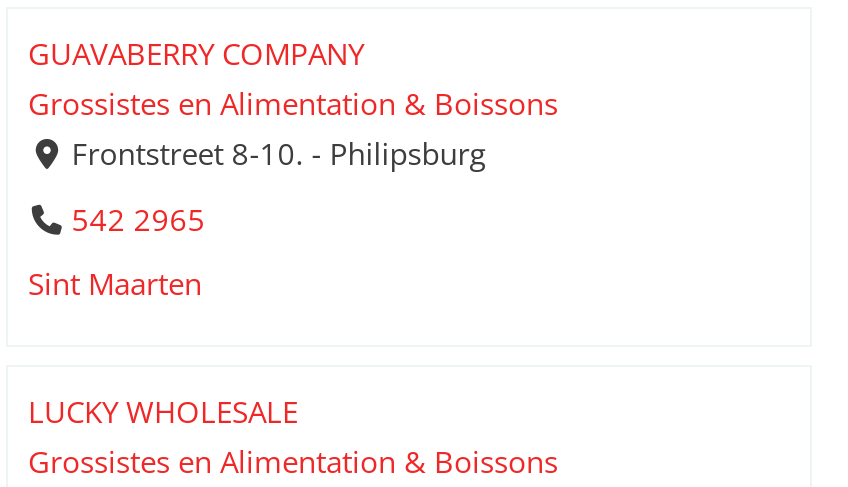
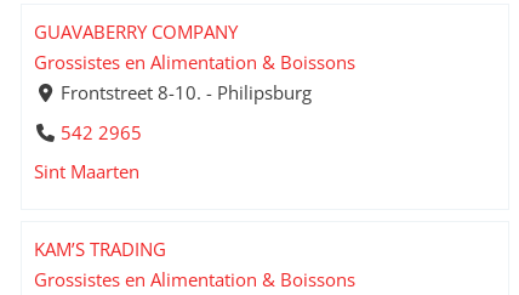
- LUCKY WHOLESALE
+ KAM’S TRADING
